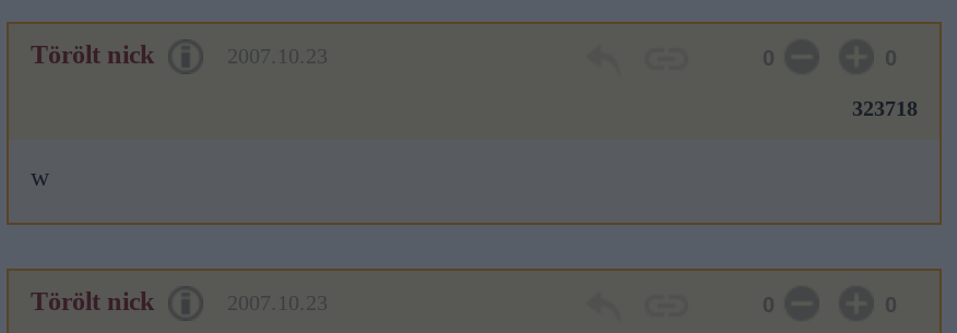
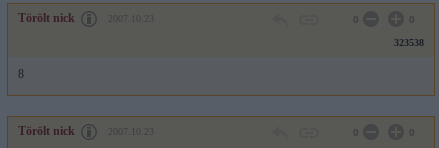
- 323718
+ 323538

- w
+ 8
